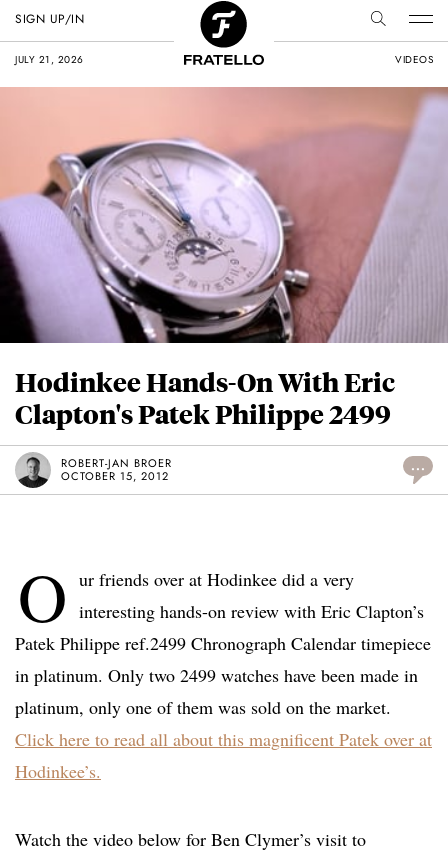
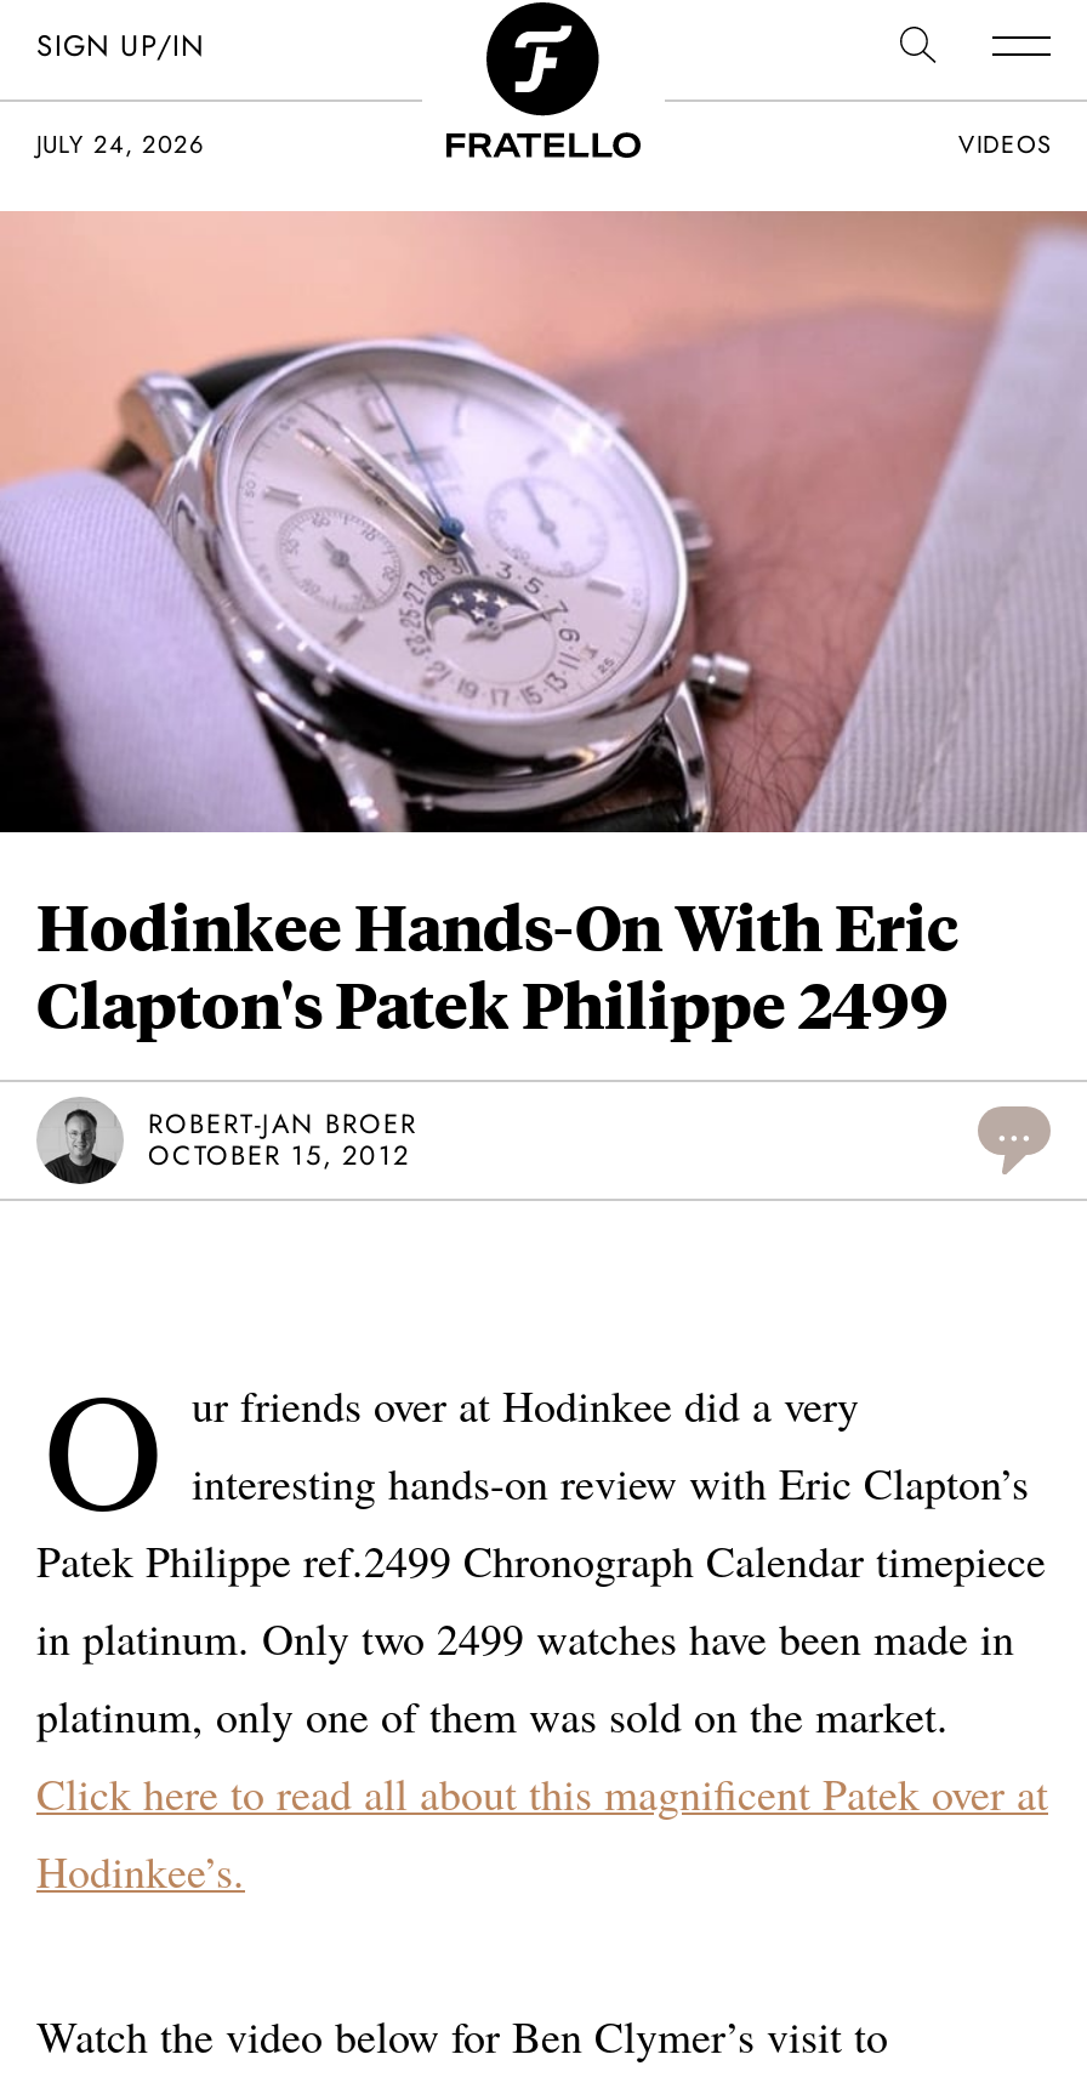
- JULY 21, 2026
+ JULY 24, 2026
